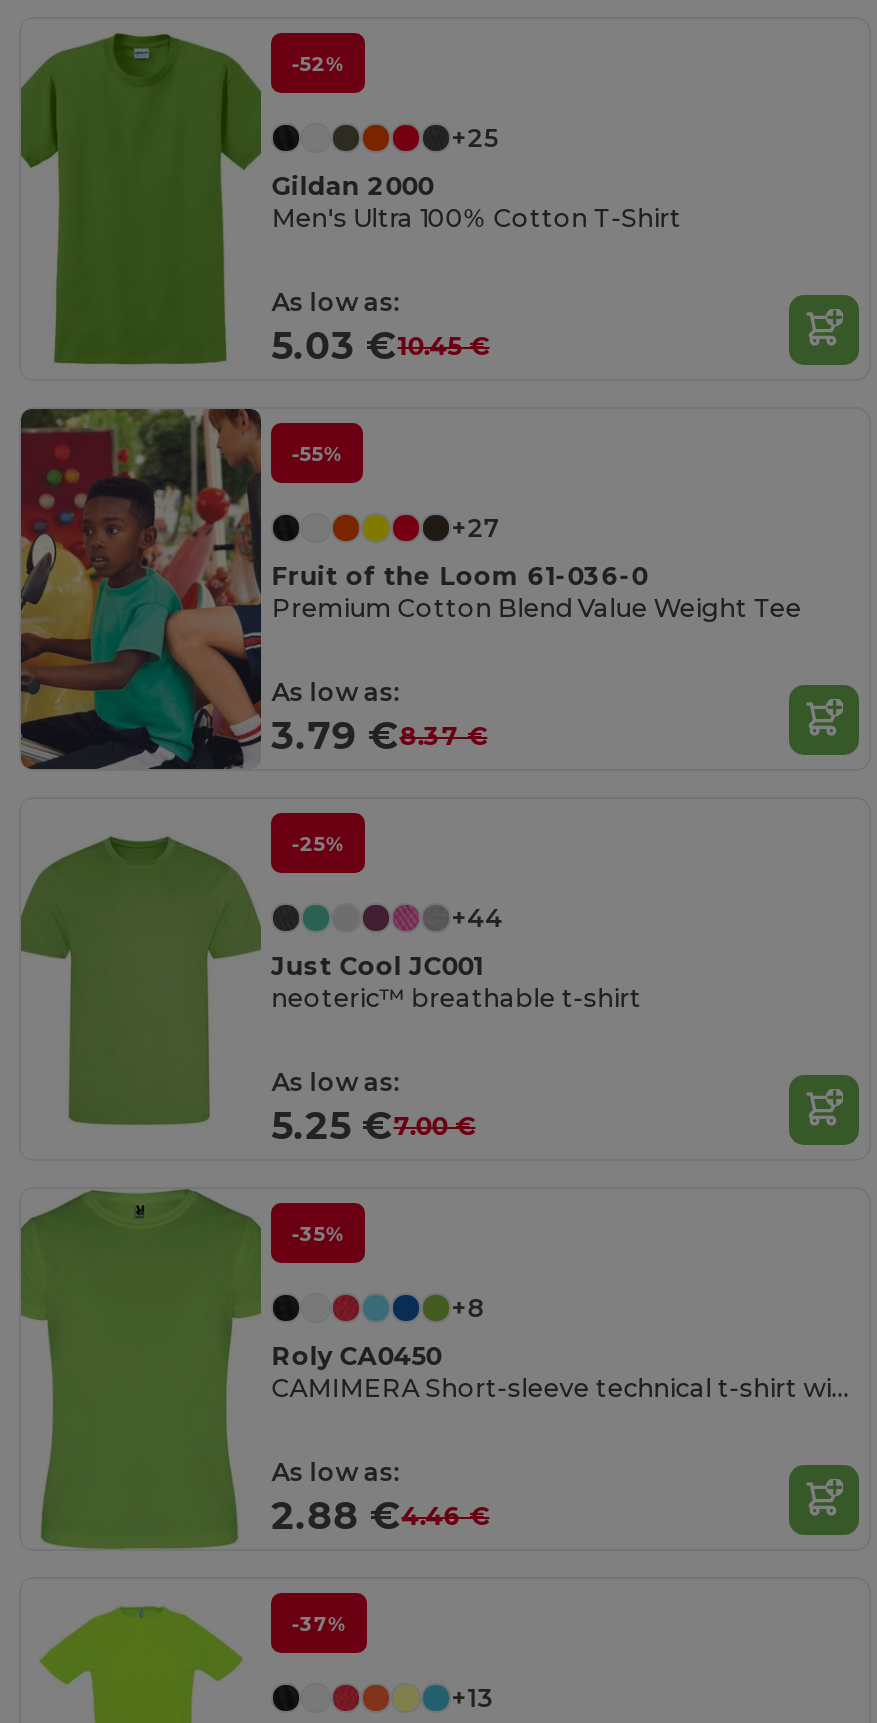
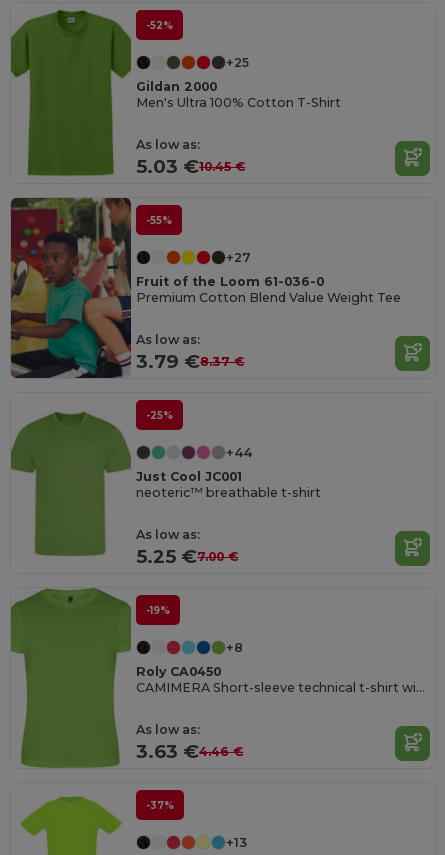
- -35%
+ -19%

- 2.88 €4.46 €
+ 3.63 €4.46 €
